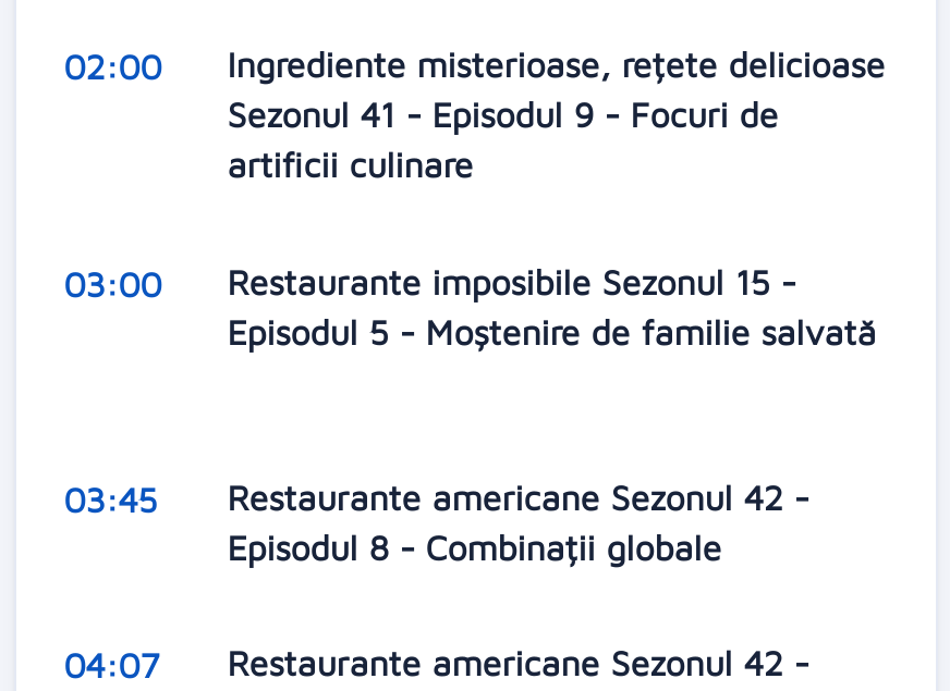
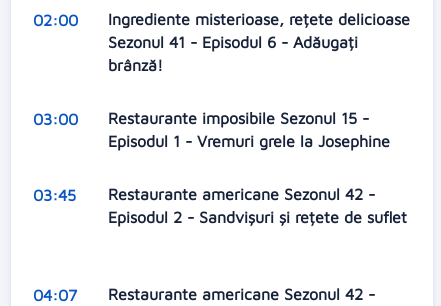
- Sezonul 41 - Episodul 9 - Focuri de
- artificii culinare
+ Sezonul 41 - Episodul 6 - Adăugați
+ brânză!

- Episodul 5 - Moștenire de familie salvată
+ Episodul 1 - Vremuri grele la Josephine

moved up: 03:45 | Restaurante americane Sezonul 42 -

- Episodul 8 - Combinații globale
+ Episodul 2 - Sandvișuri și rețete de suflet
